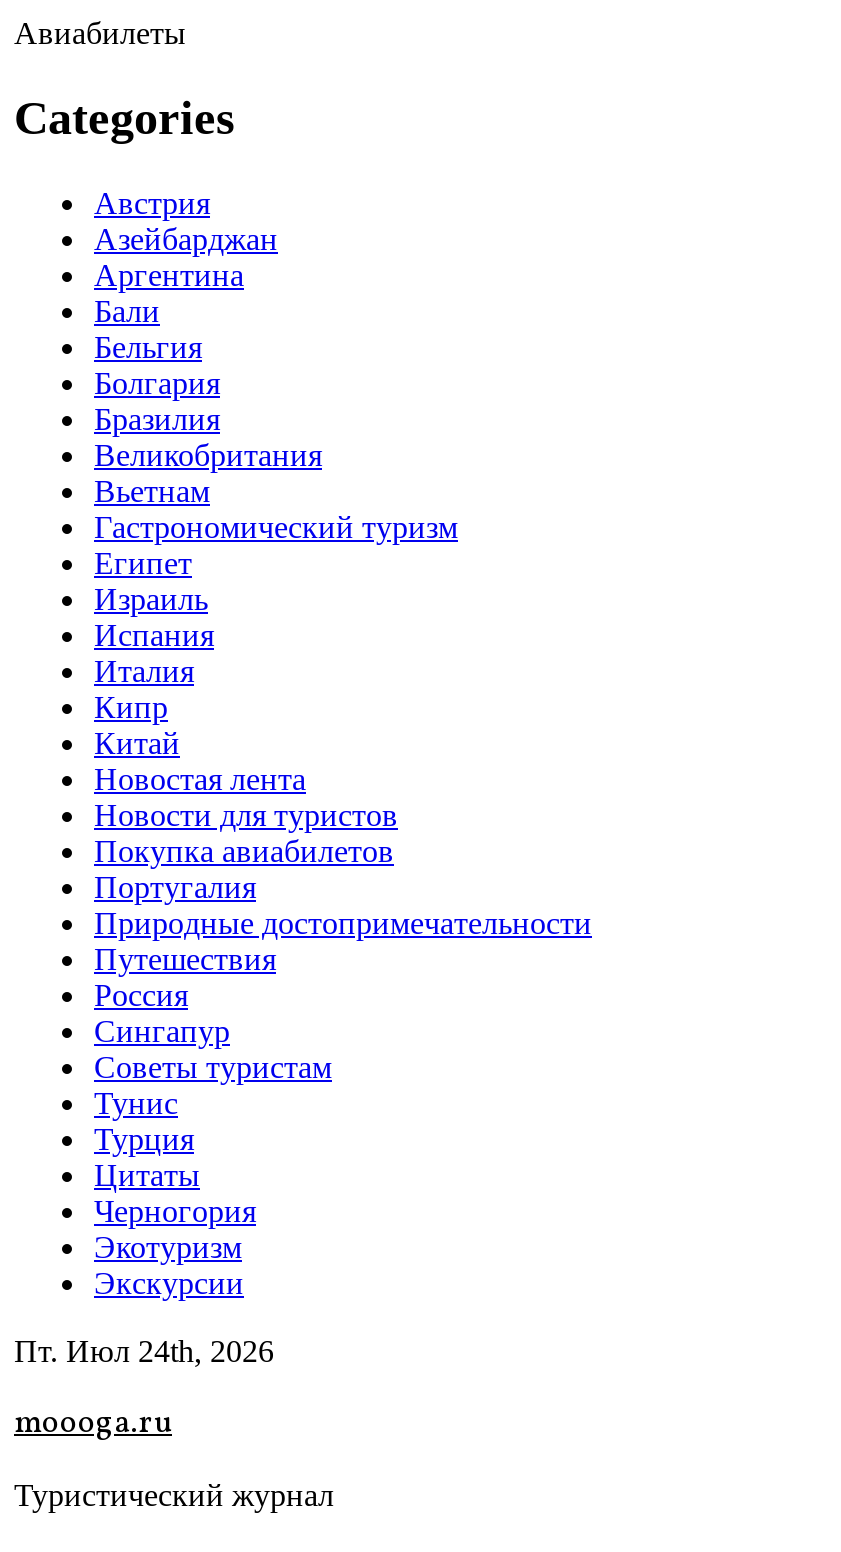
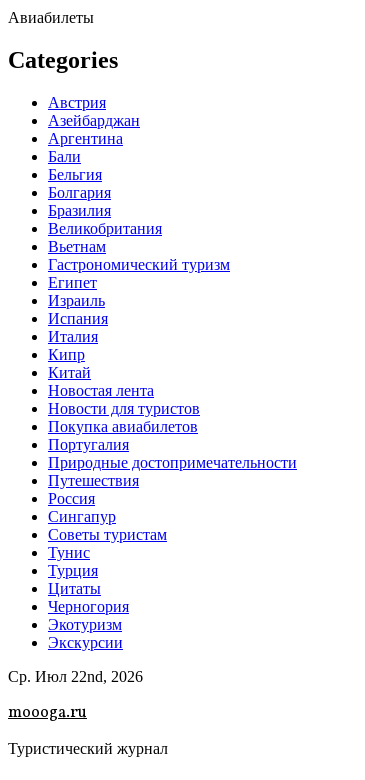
- Пт. Июл 24th, 2026
+ Ср. Июл 22nd, 2026
